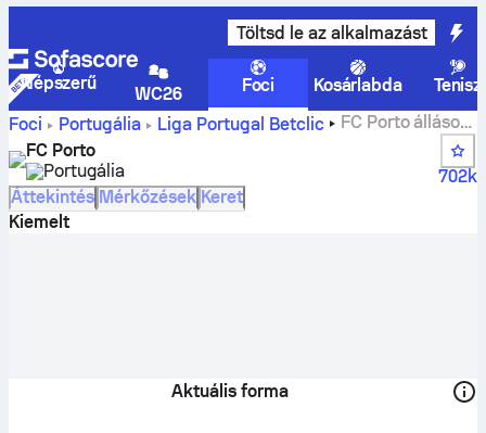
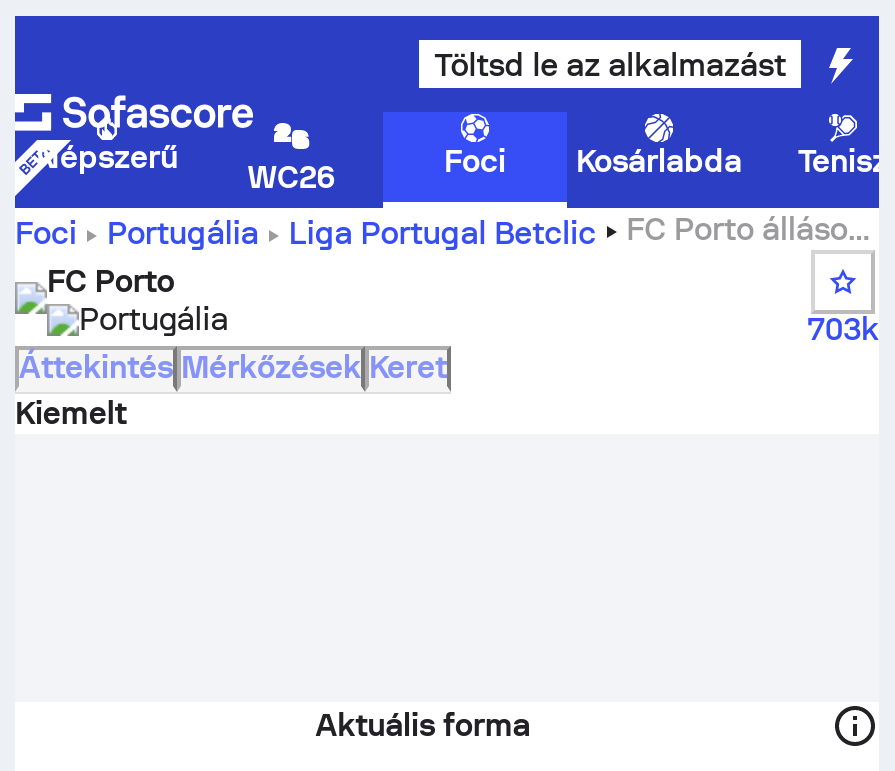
- 702k
+ 703k
